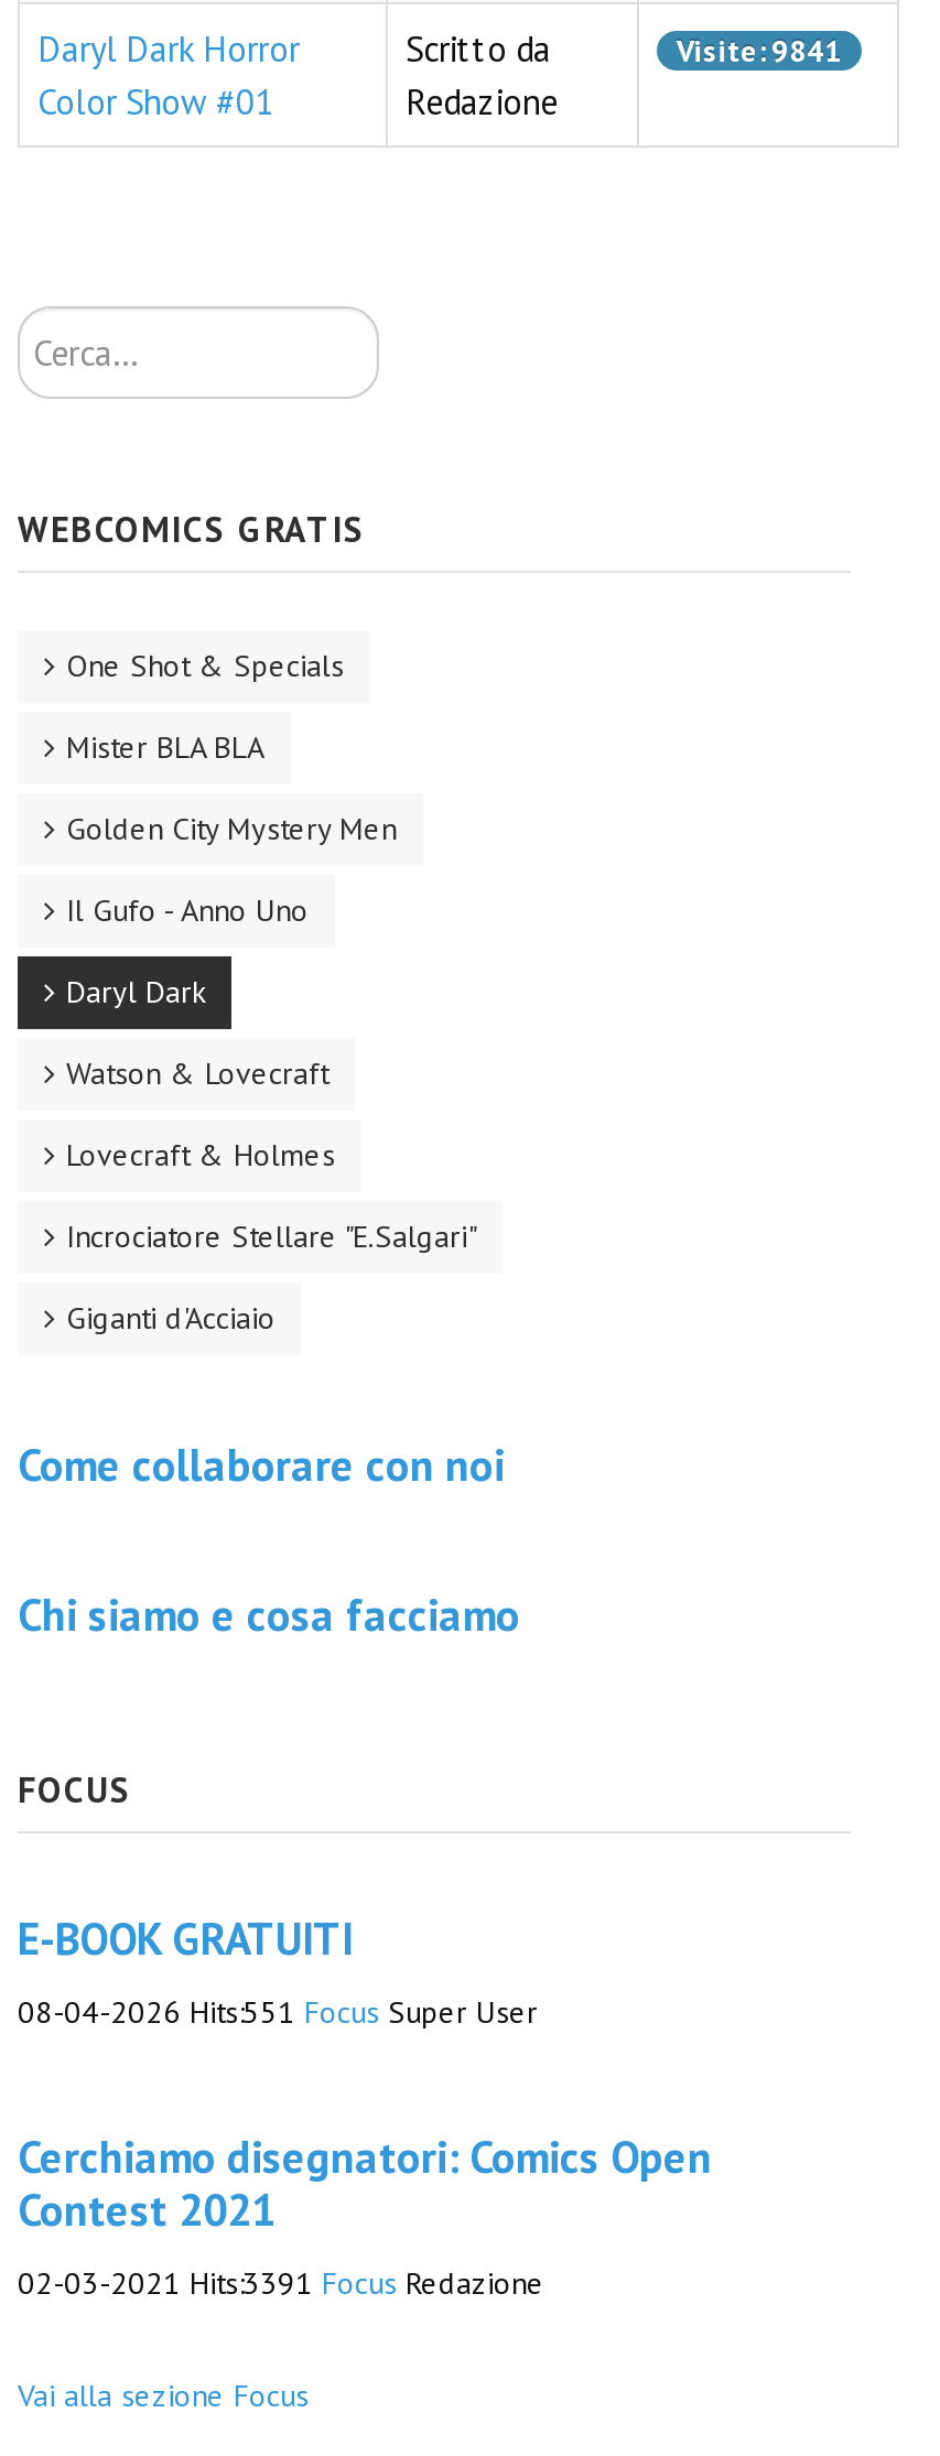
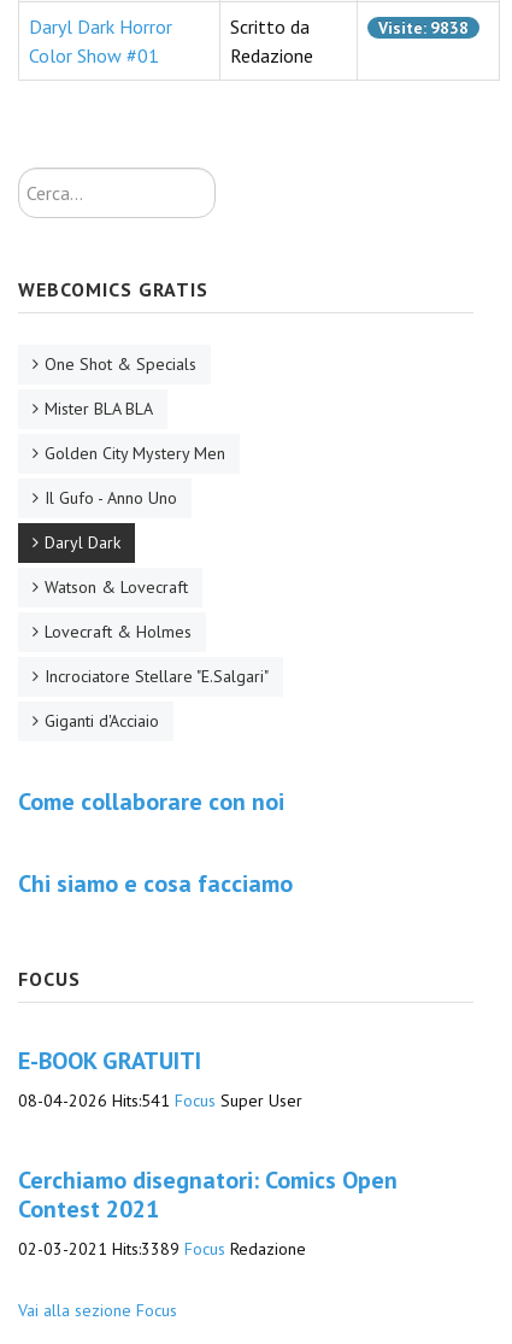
- Visite: 9841
+ Visite: 9838

- 08-04-2026 Hits:551 Focus Super User
+ 08-04-2026 Hits:541 Focus Super User

- 02-03-2021 Hits:3391 Focus Redazione
+ 02-03-2021 Hits:3389 Focus Redazione
